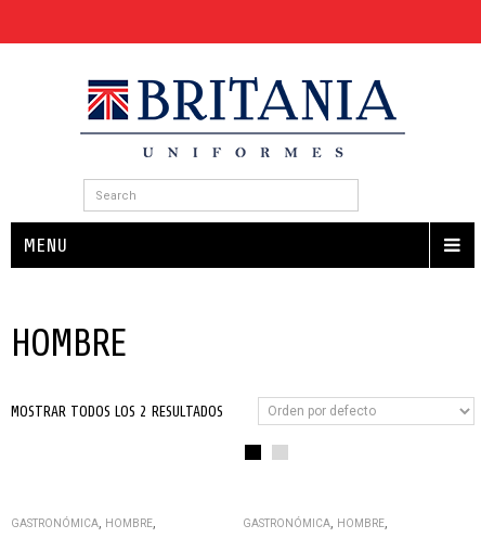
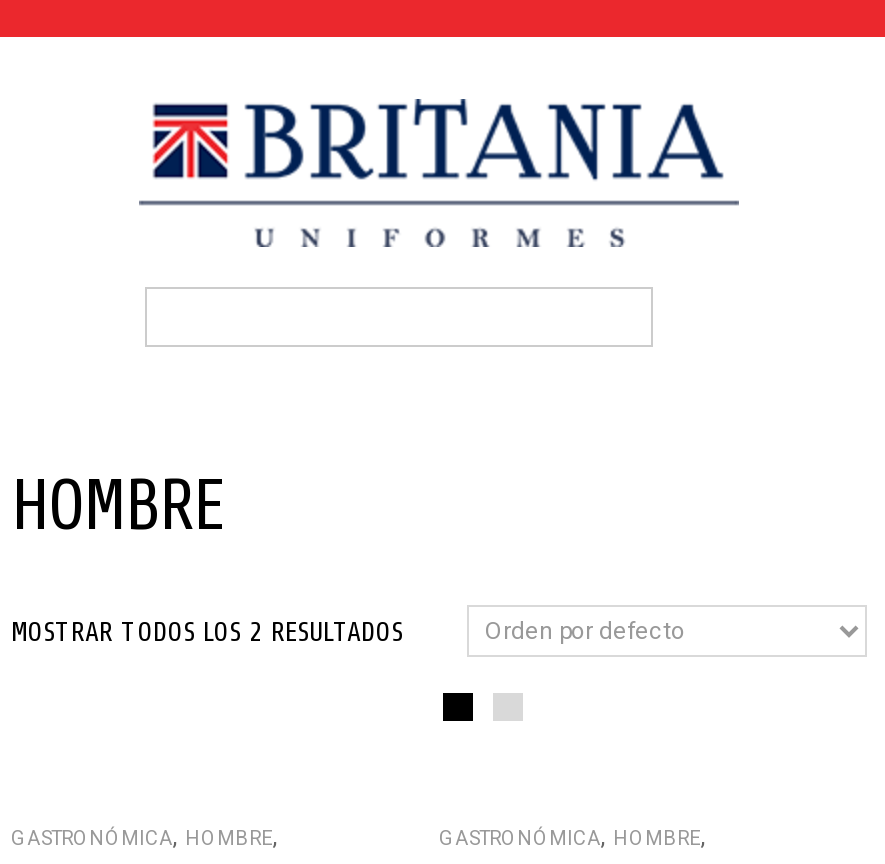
- MENU
